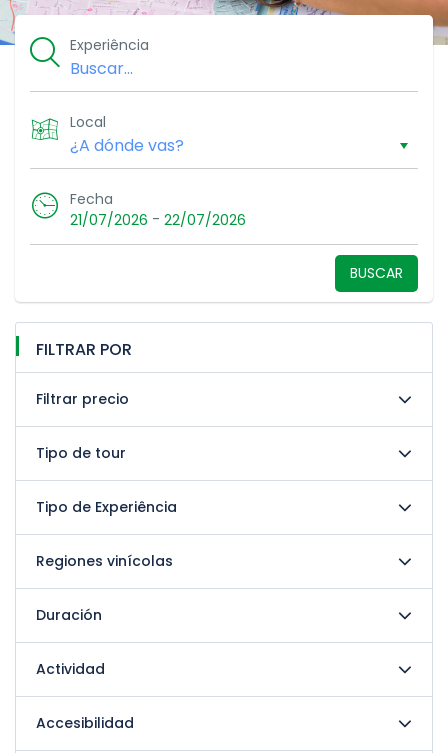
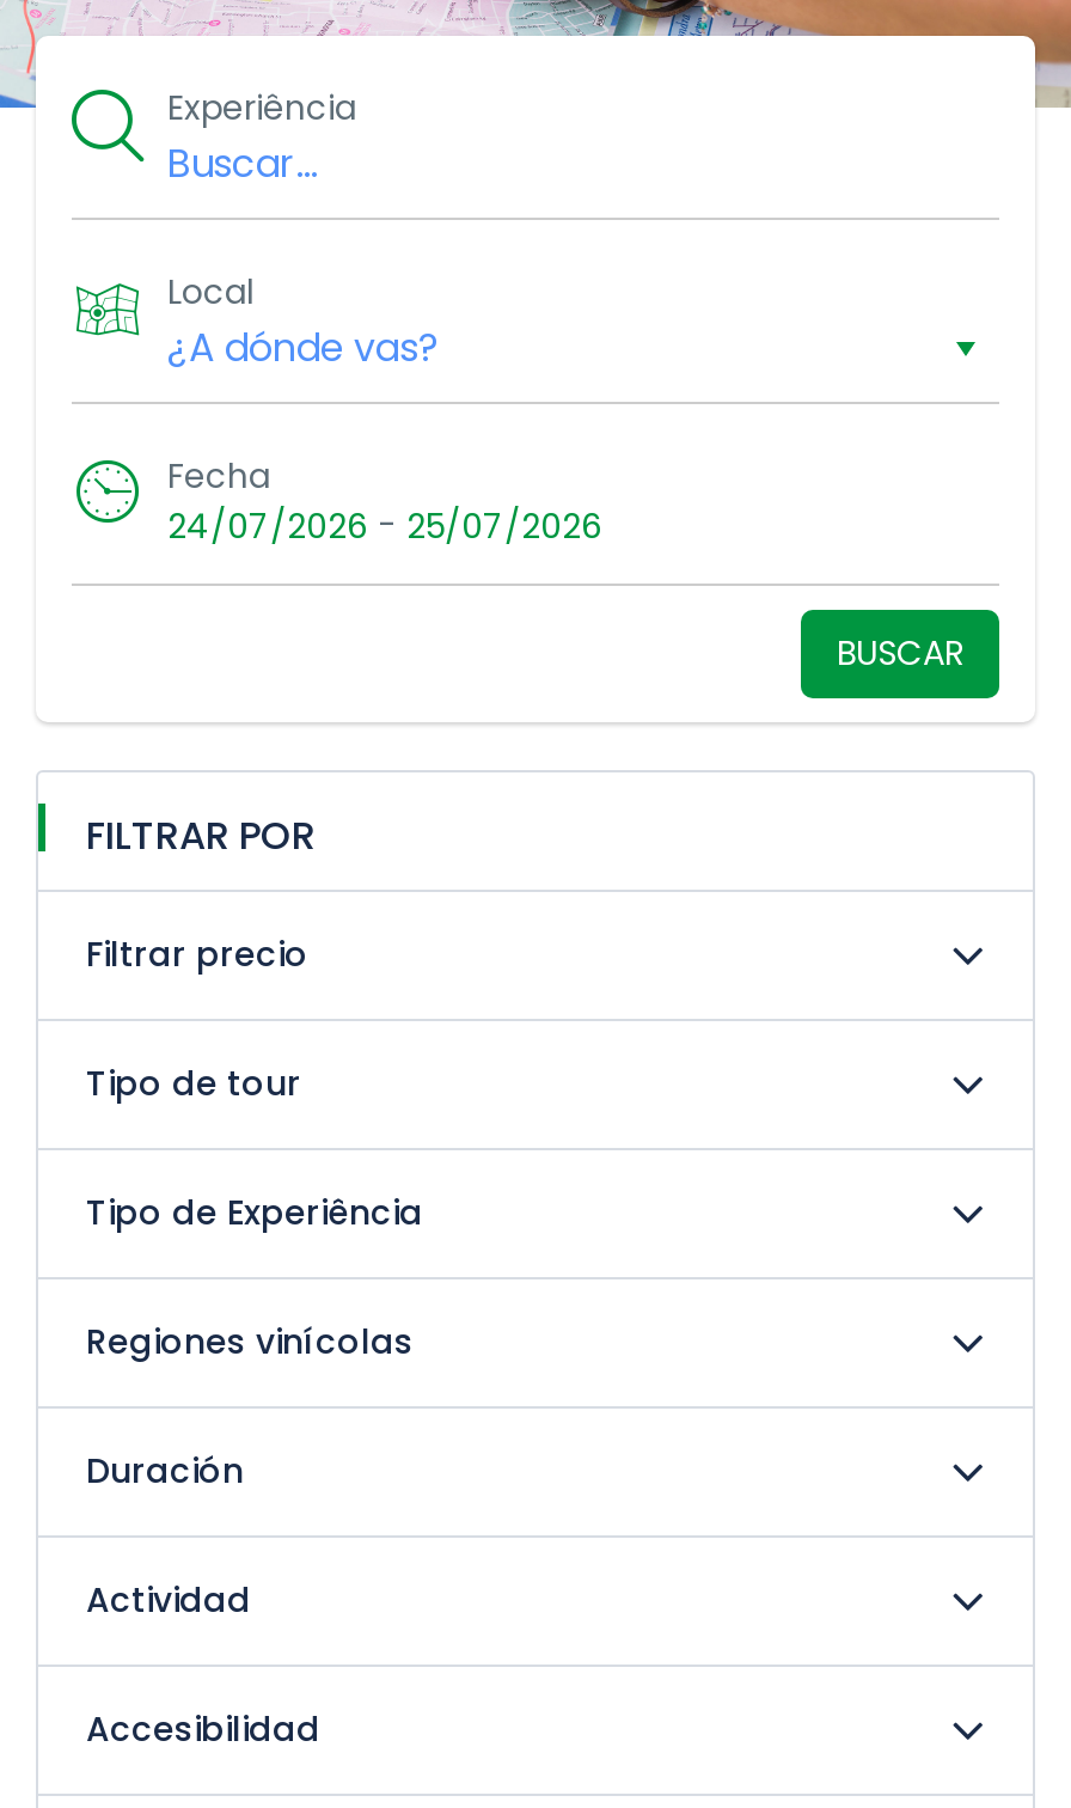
- 21/07/2026 - 22/07/2026
+ 24/07/2026 - 25/07/2026
